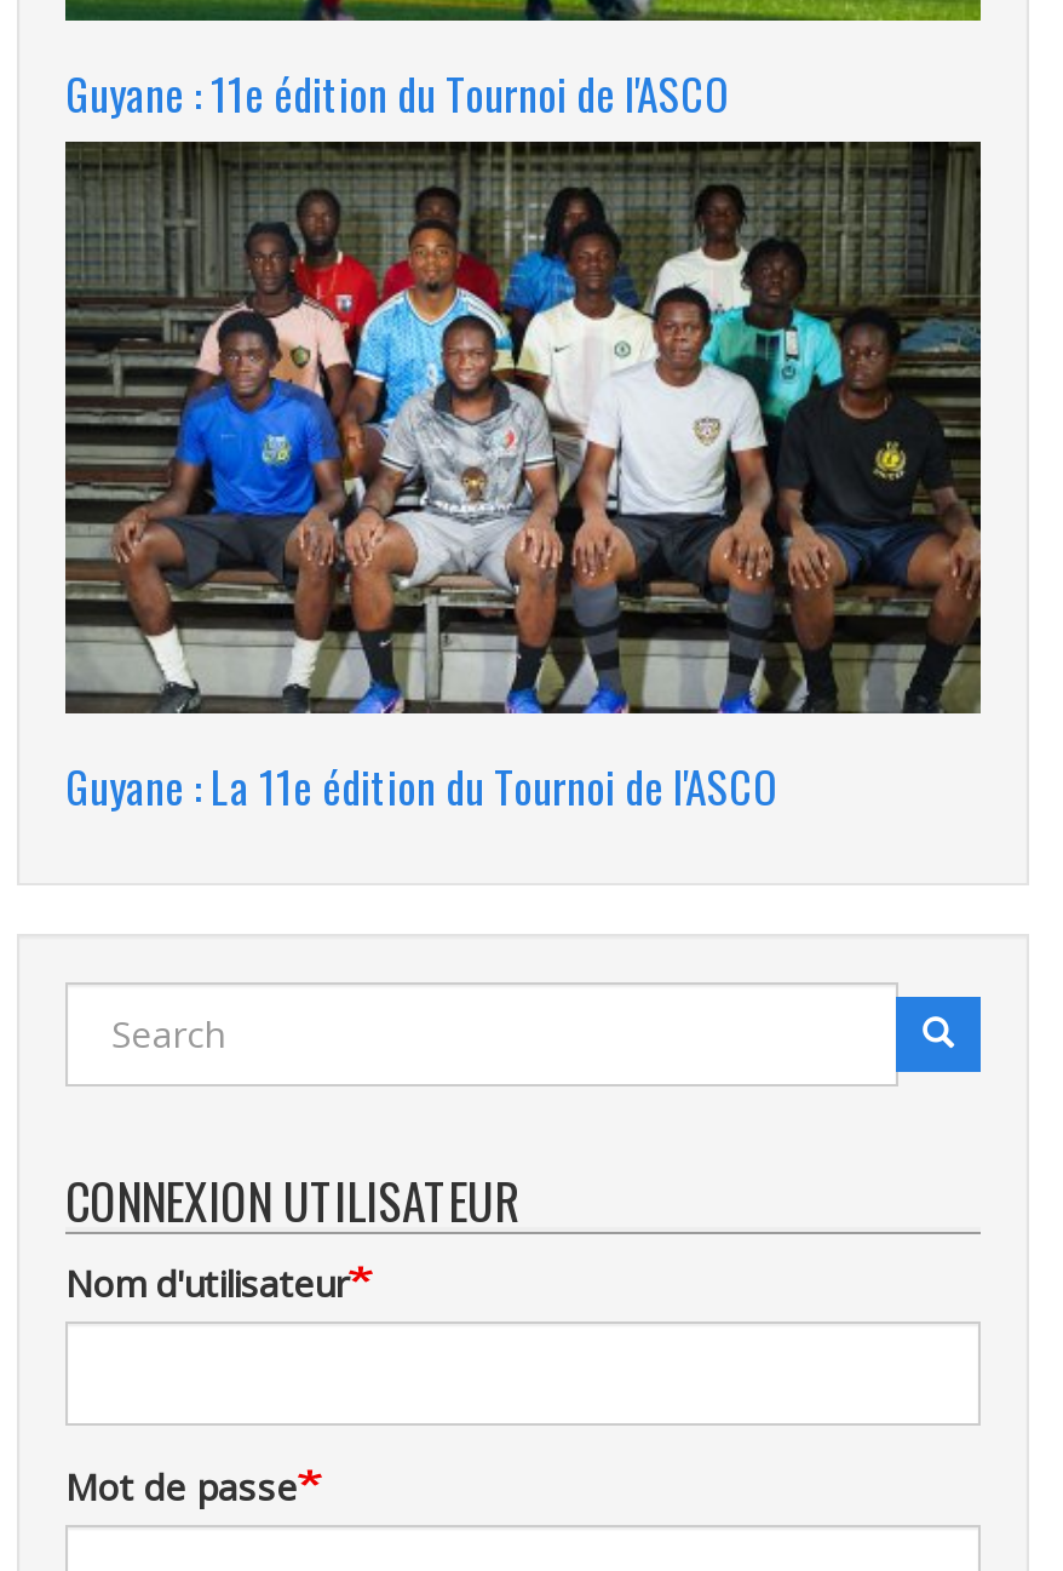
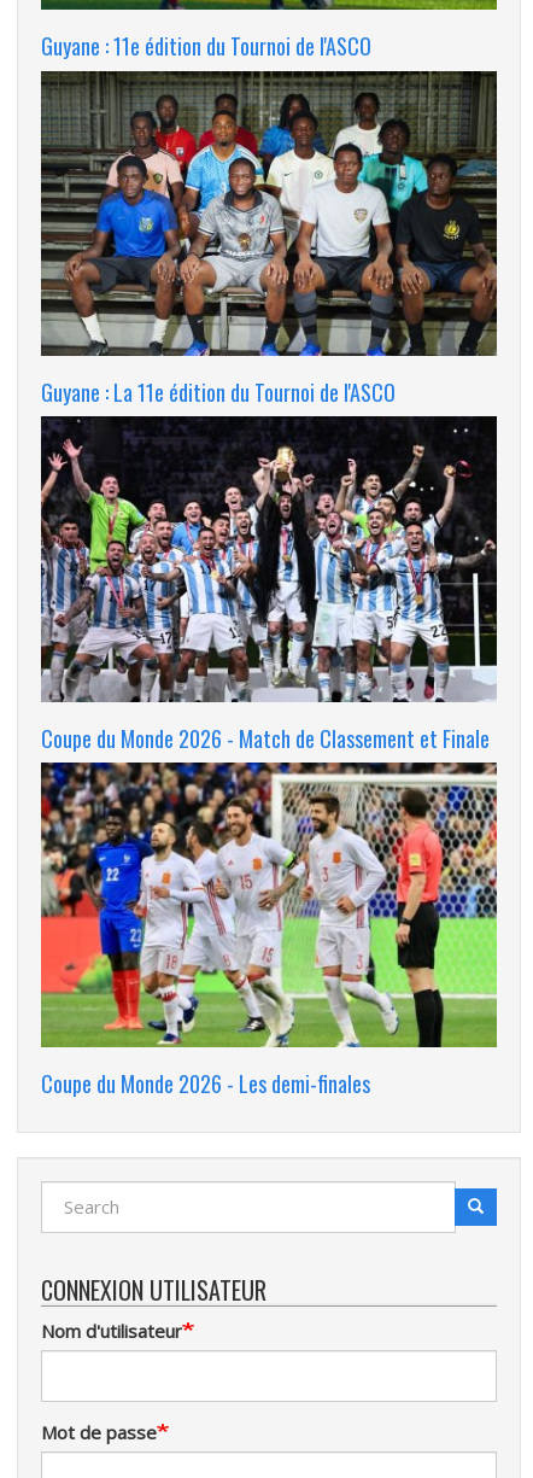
+ [image]
+ Coupe du Monde 2026 - Match de Classement et Finale

+ [image]
+ Coupe du Monde 2026 - Les demi-finales
